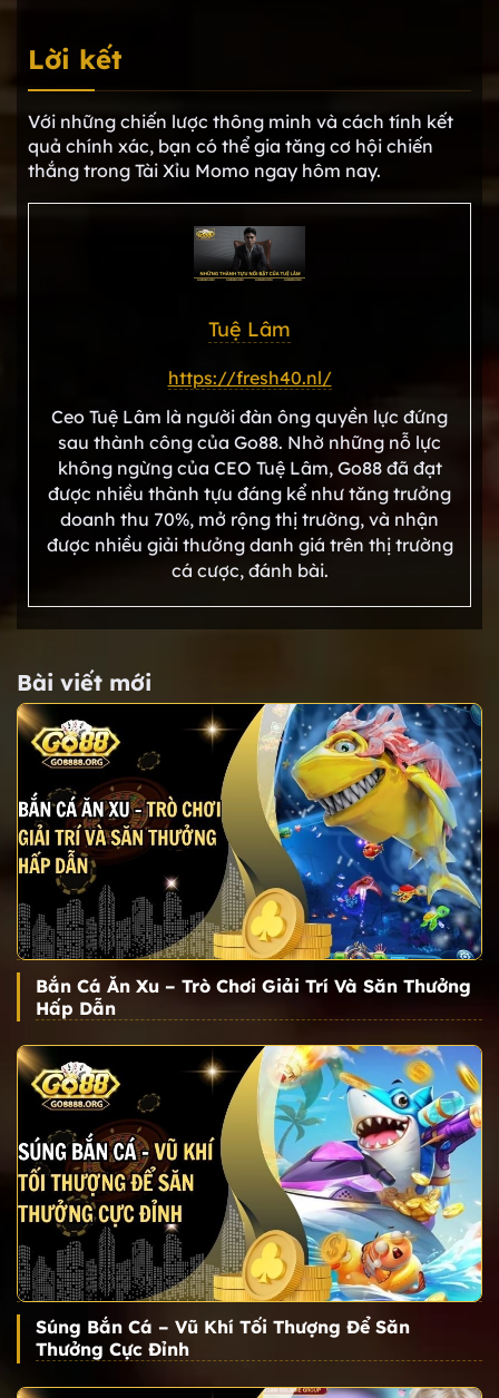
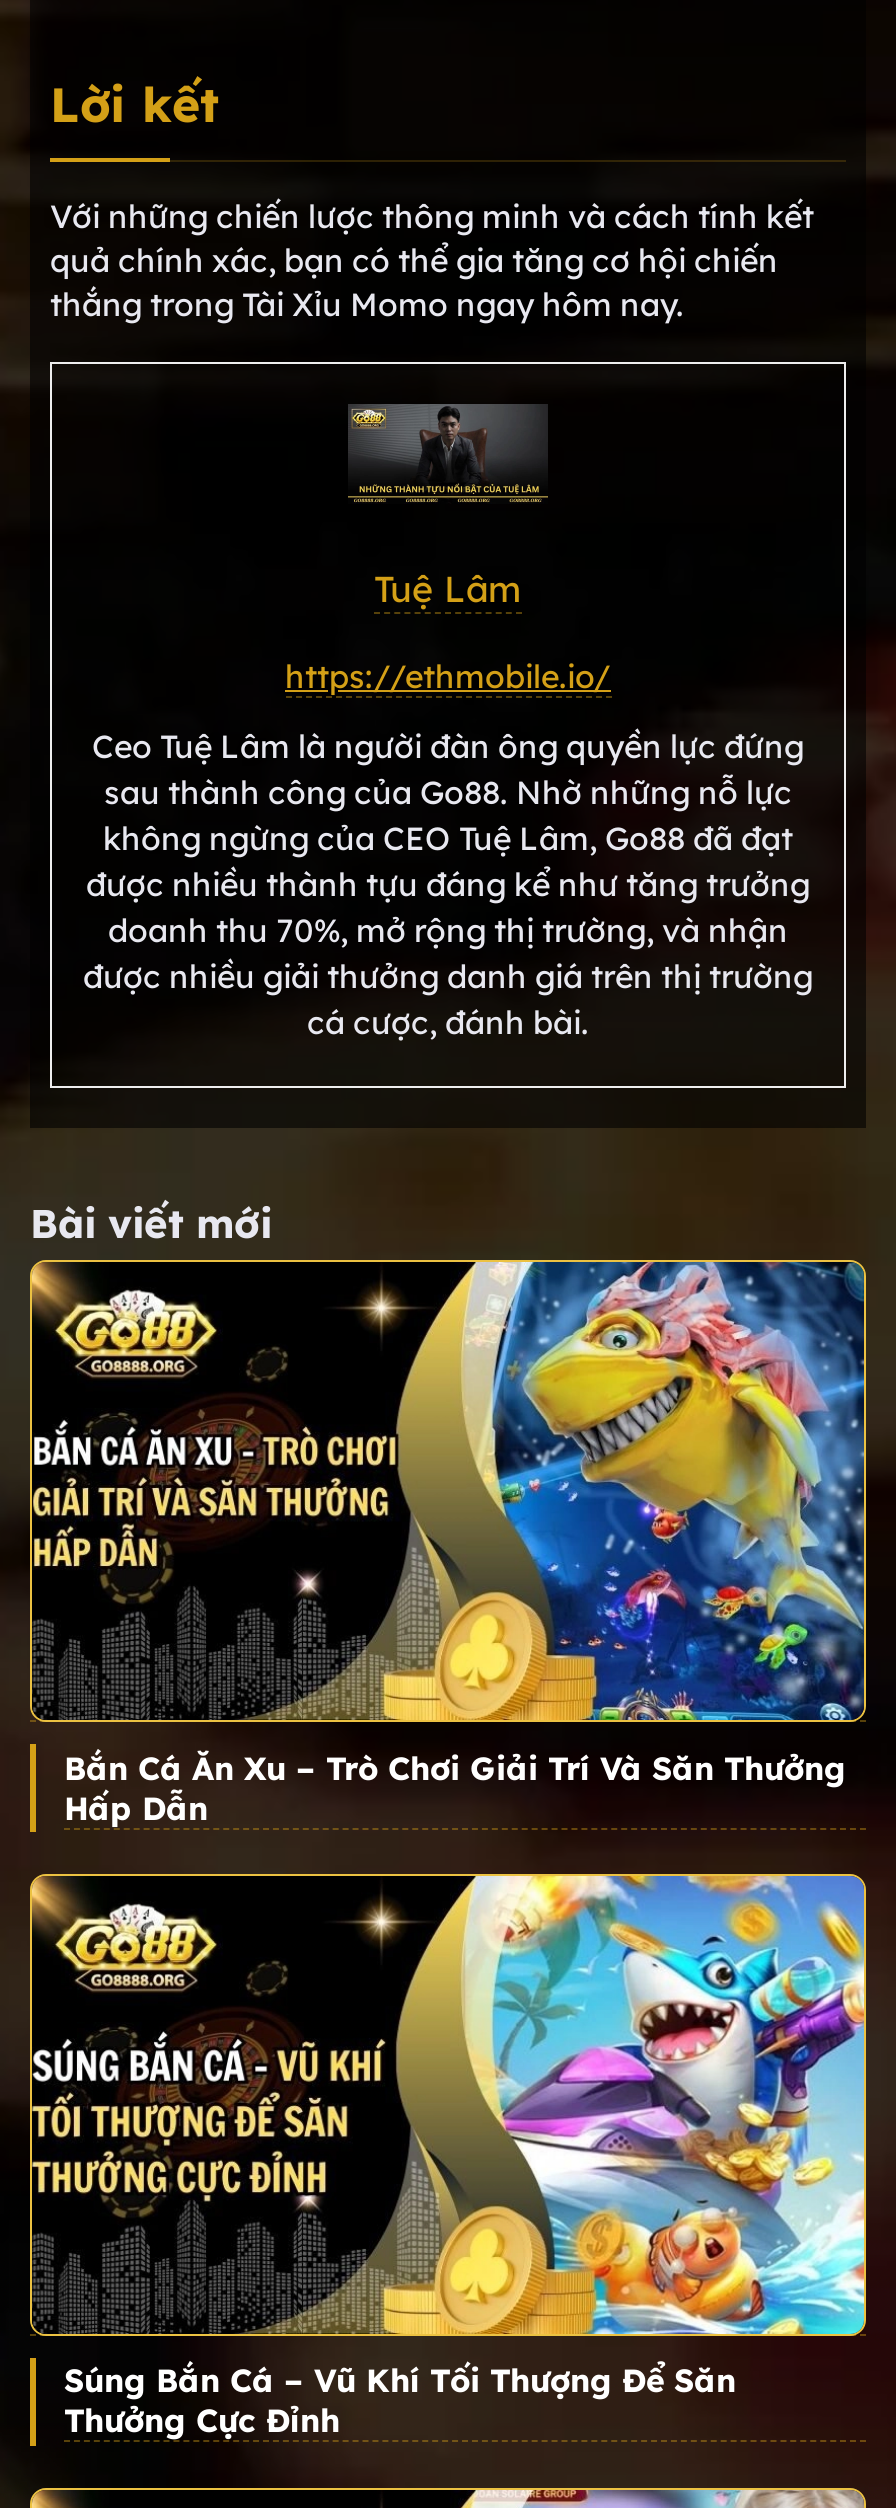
- https://fresh40.nl/
+ https://ethmobile.io/
